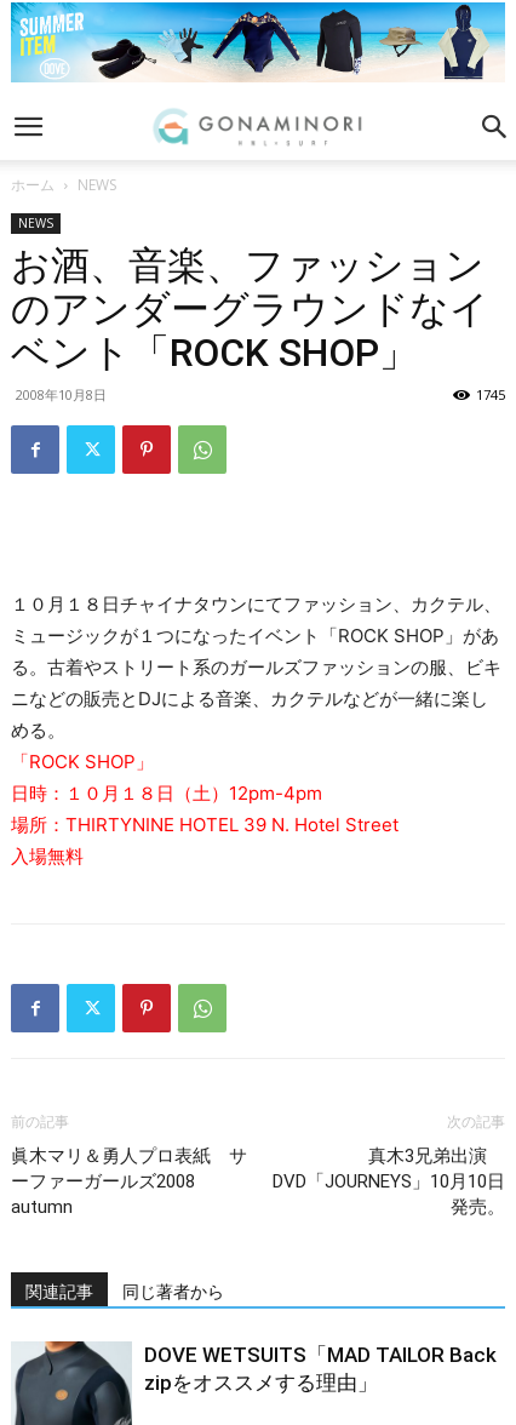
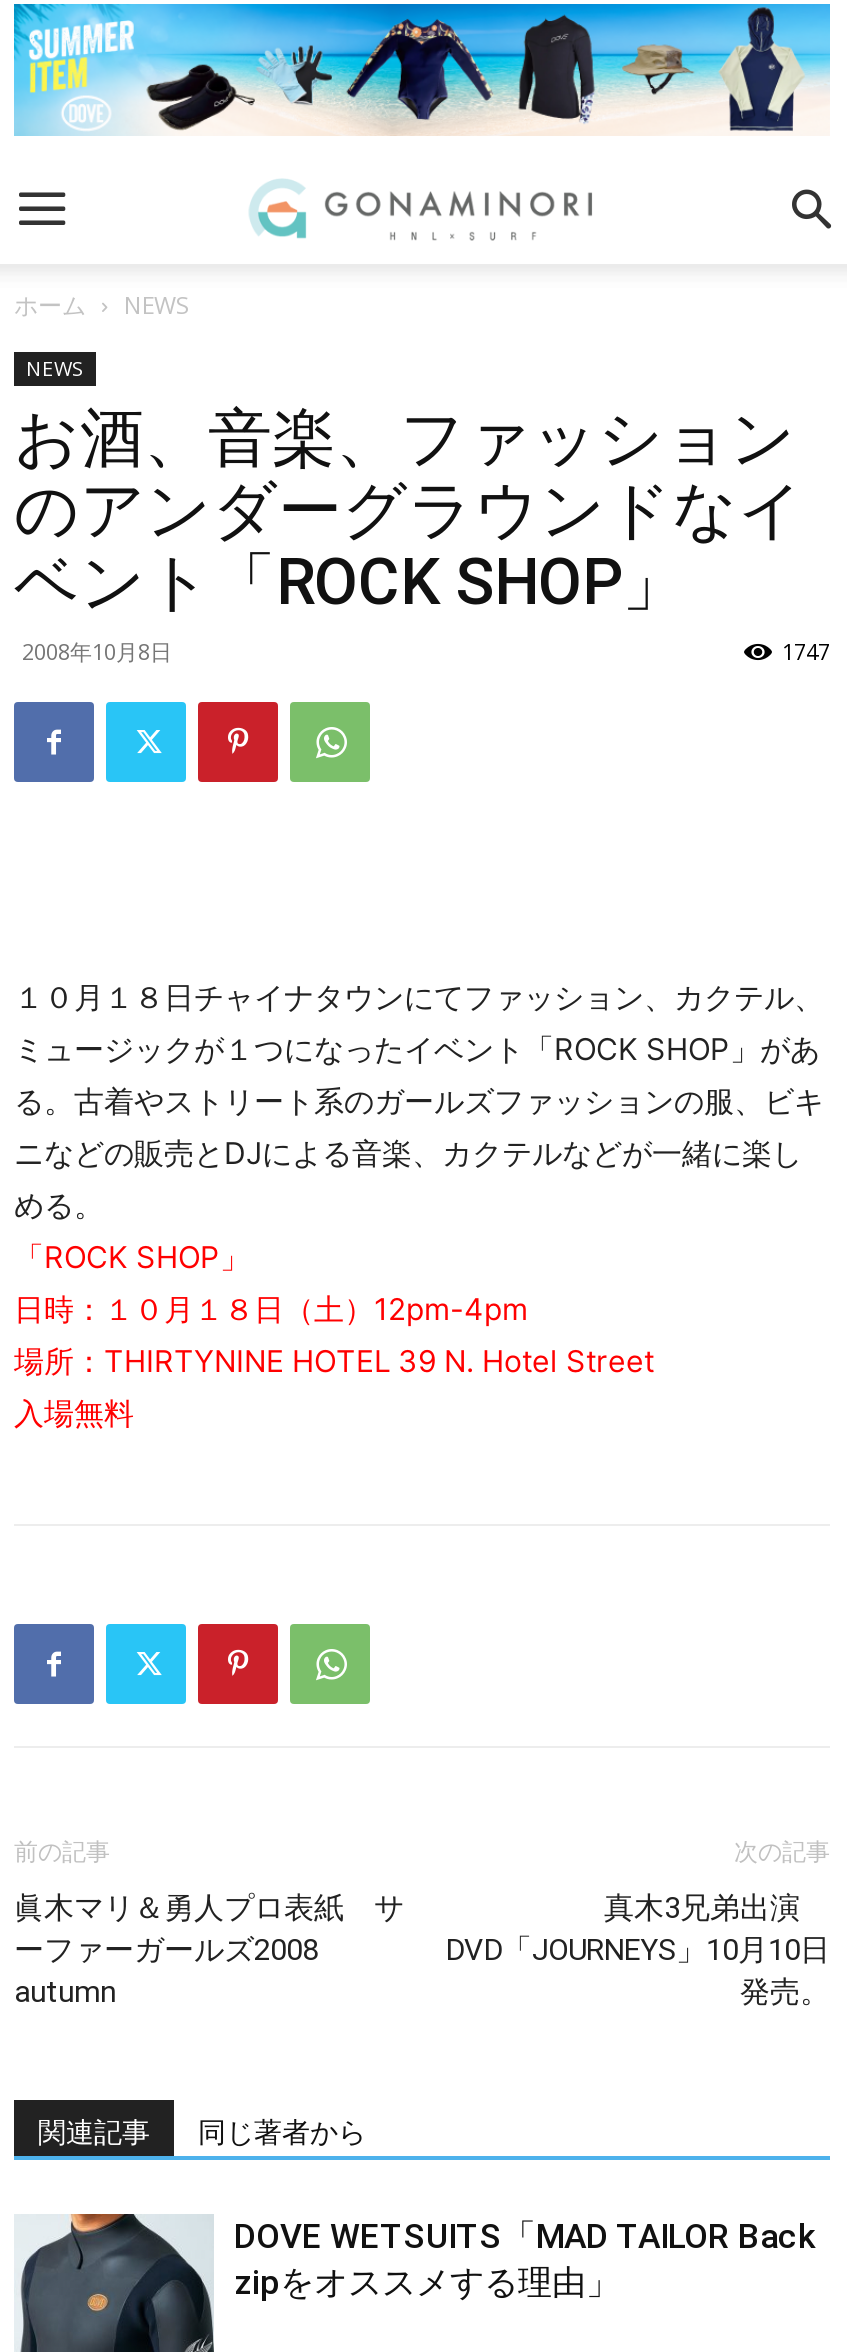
- 1745
+ 1747
